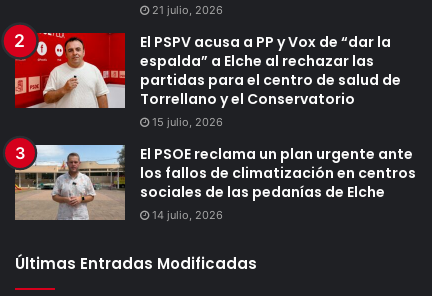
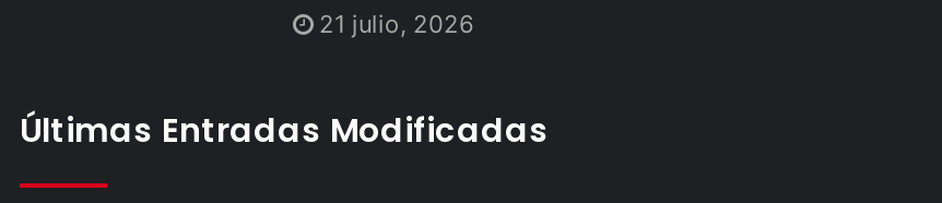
- [image]
- El PSPV acusa a PP y Vox de “dar la
- espalda” a Elche al rechazar las
- partidas para el centro de salud de
- Torrellano y el Conservatorio
- 15 julio, 2026
- El PSOE reclama un plan urgente ante
- los fallos de climatización en centros
- sociales de las pedanías de Elche
- 14 julio, 2026

- [image]
